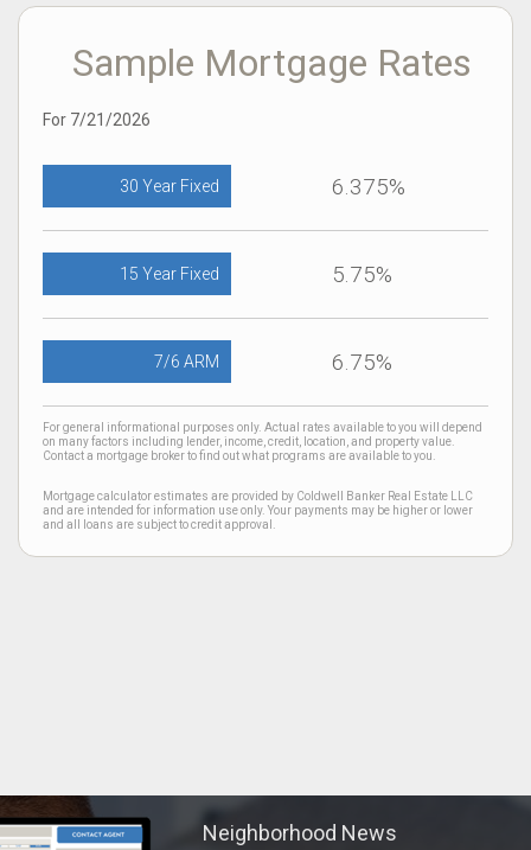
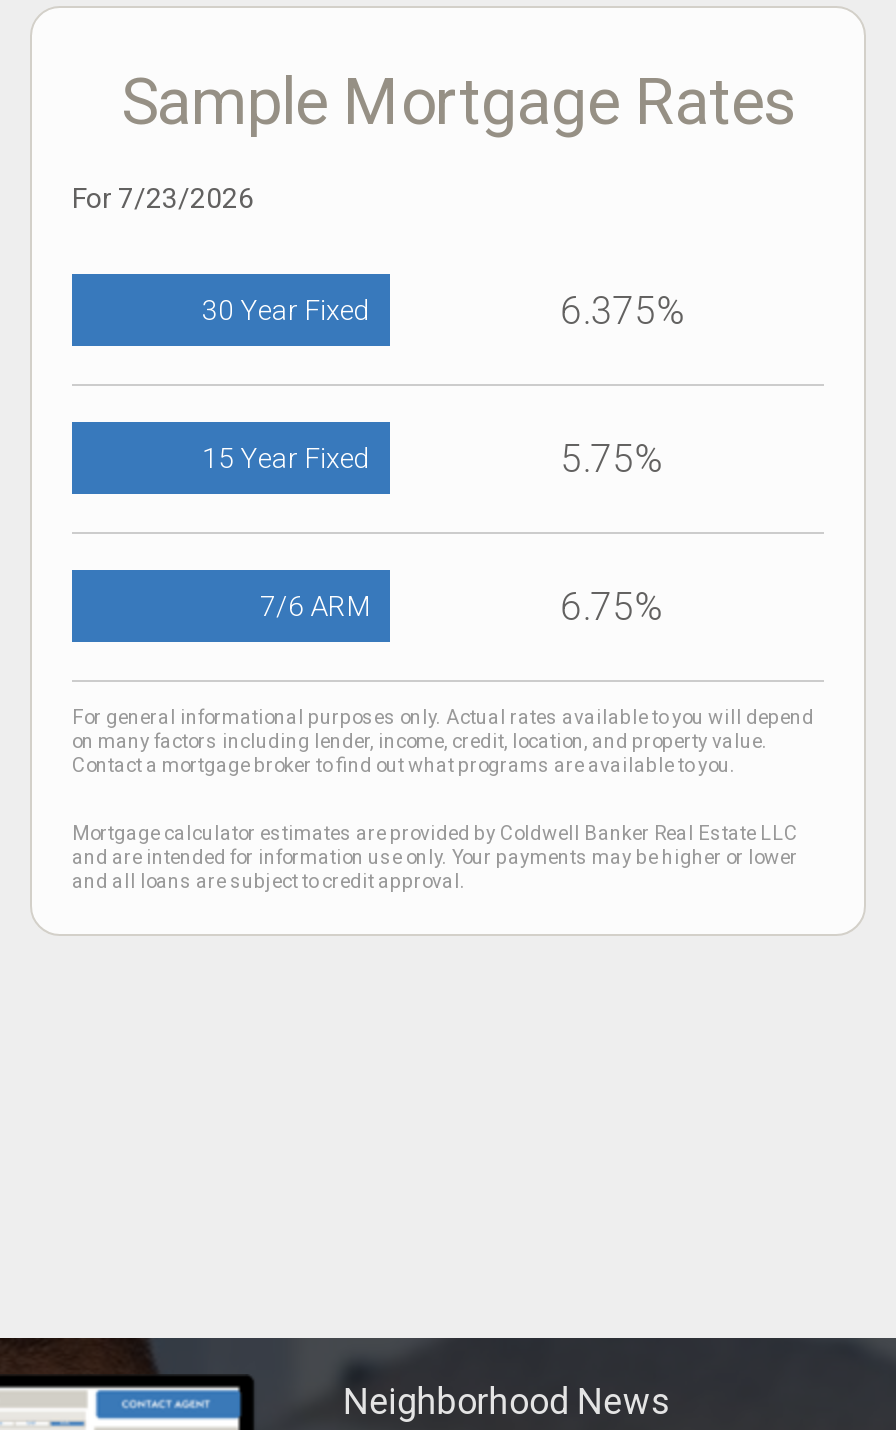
- For 7/21/2026
+ For 7/23/2026
